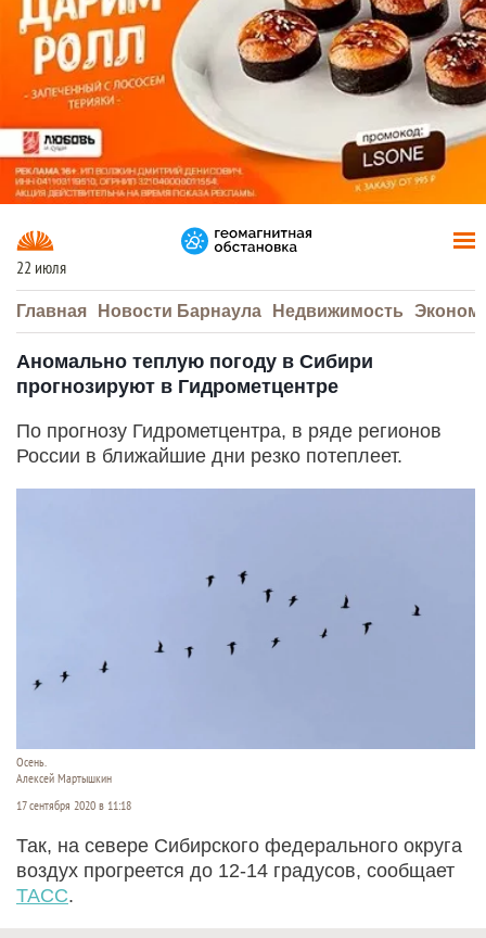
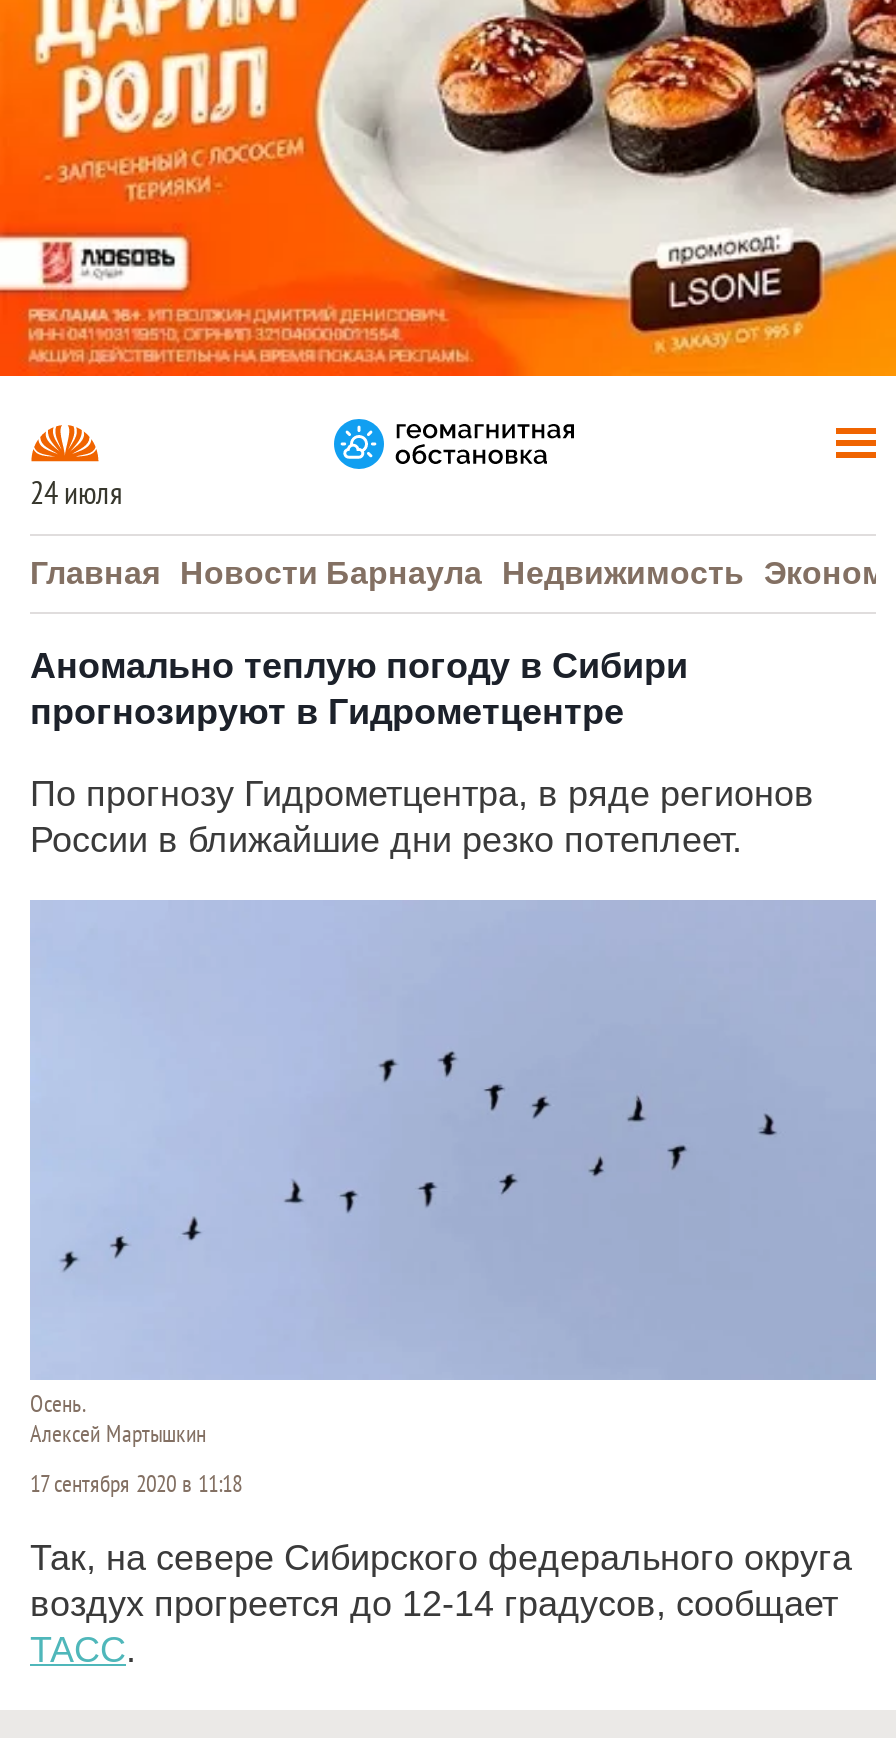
- 22 июля
+ 24 июля
